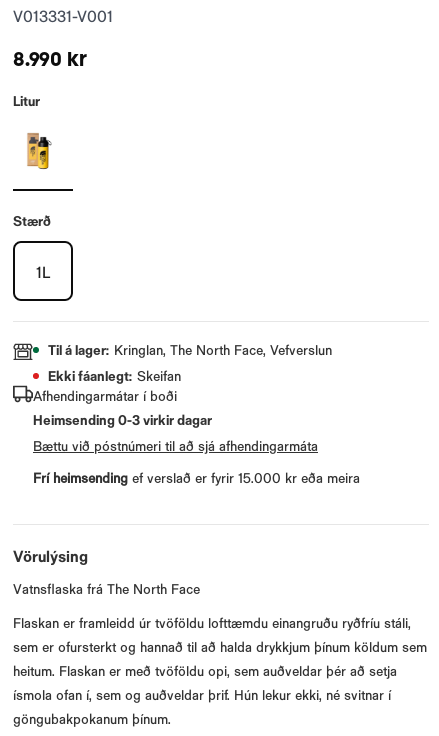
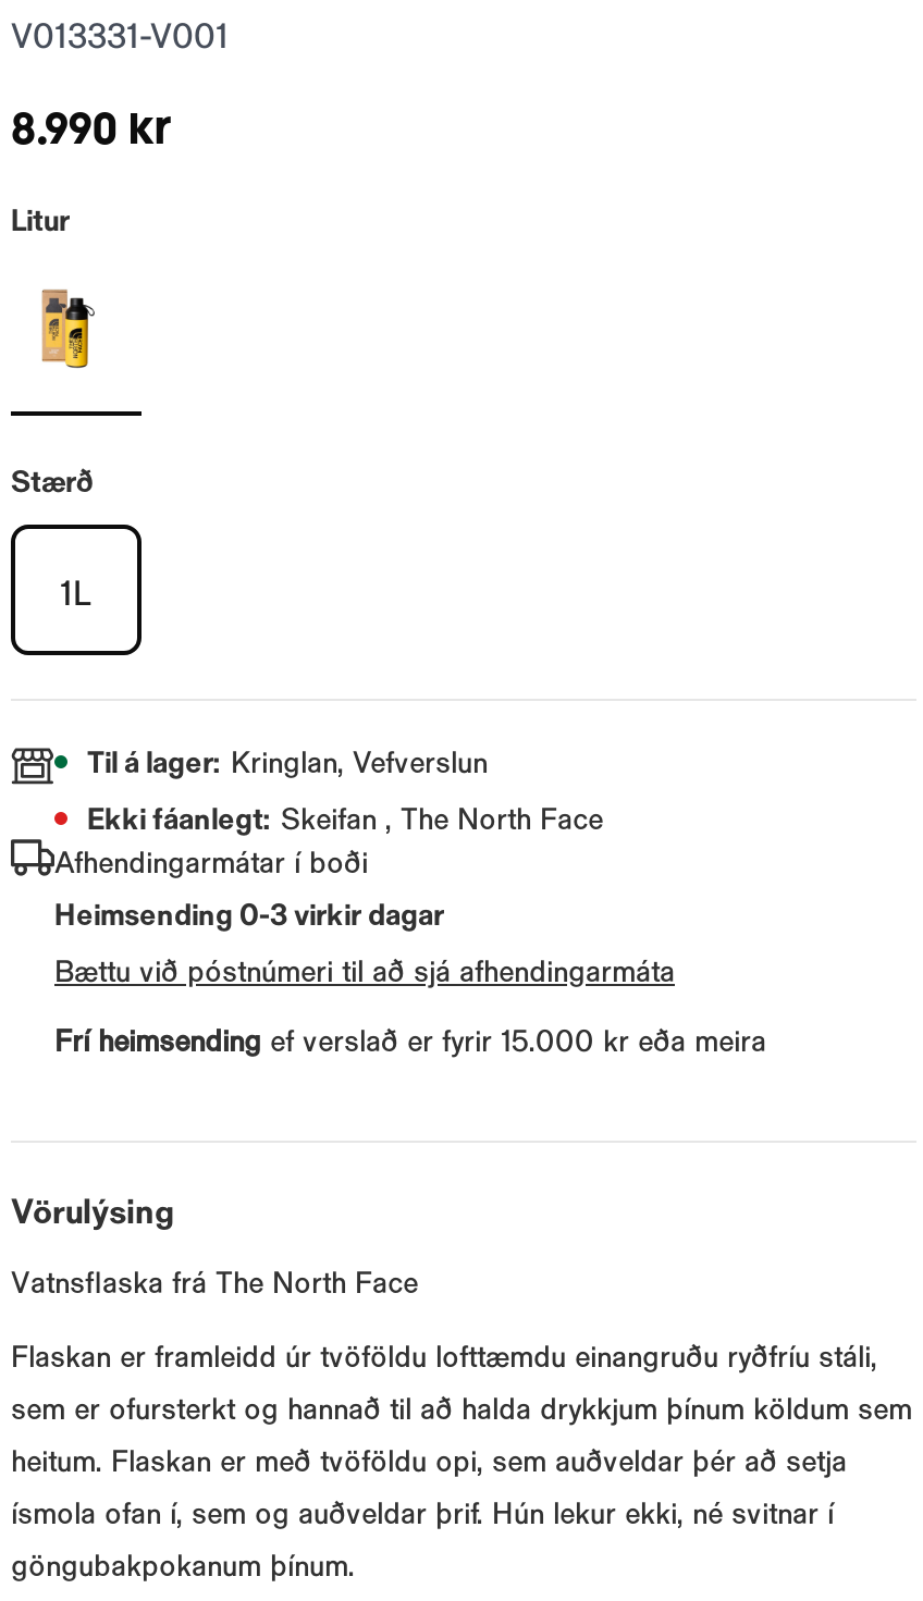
- Til á lager: Kringlan, The North Face, Vefverslun
+ Til á lager: Kringlan, Vefverslun

- Ekki fáanlegt: Skeifan
+ Ekki fáanlegt: Skeifan , The North Face
